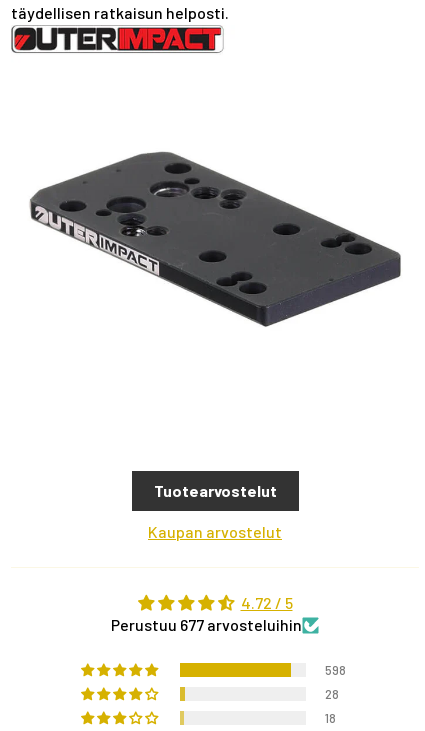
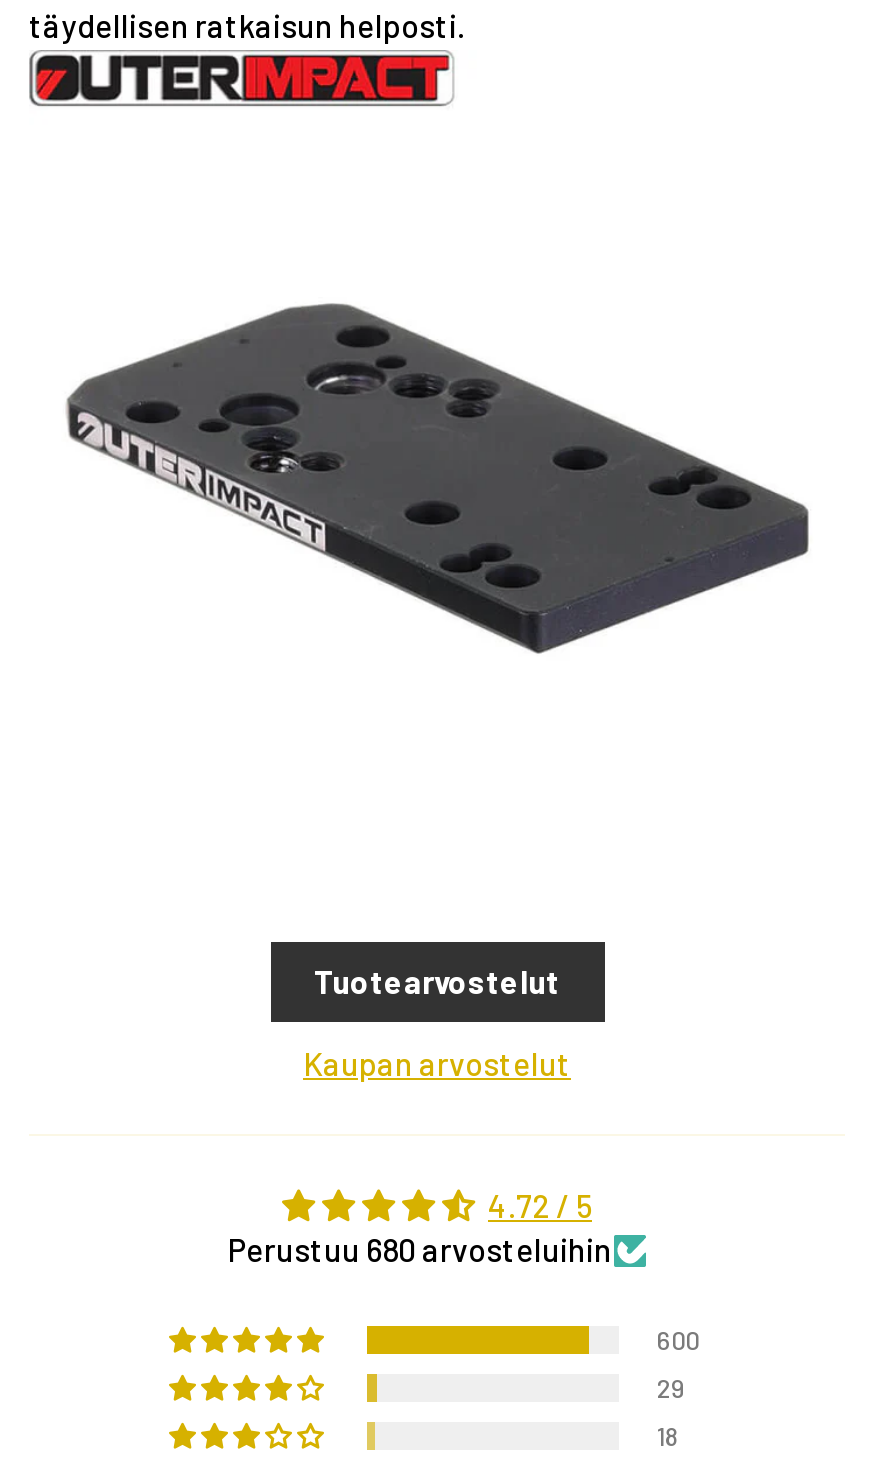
- Perustuu 677 arvosteluihin
+ Perustuu 680 arvosteluihin

- 598
+ 600

- 28
+ 29
